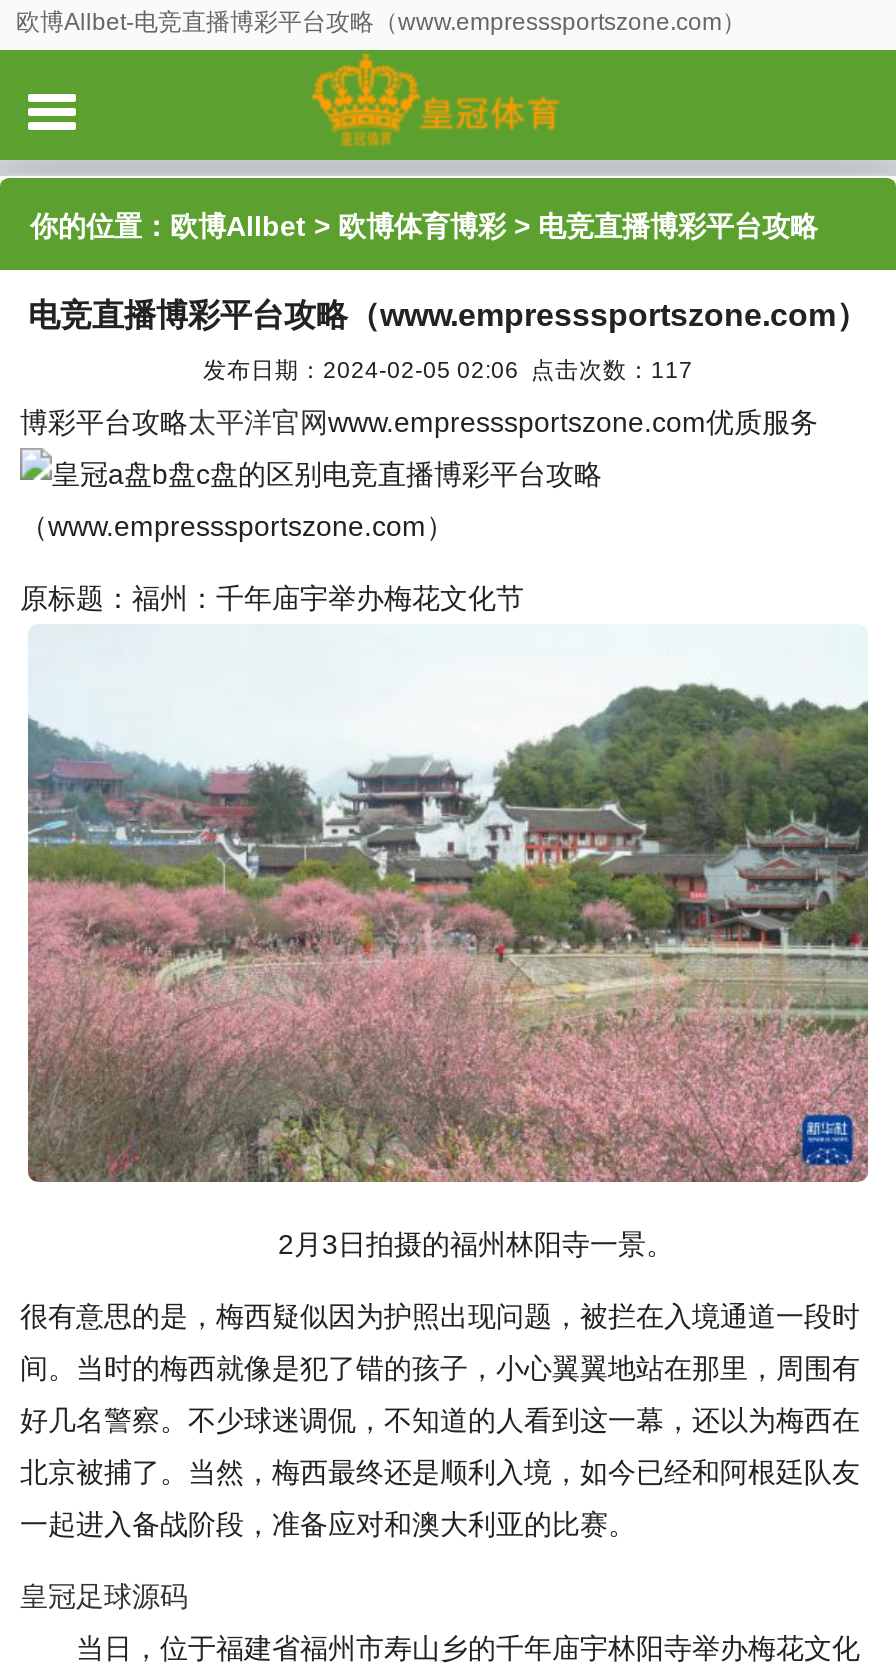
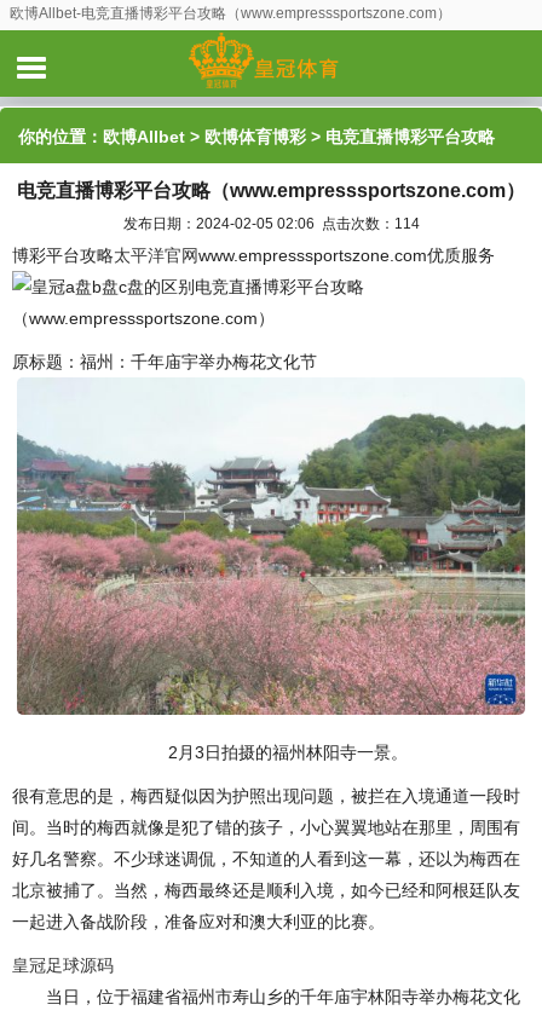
- 发布日期：2024-02-05 02:06 点击次数：117
+ 发布日期：2024-02-05 02:06 点击次数：114
